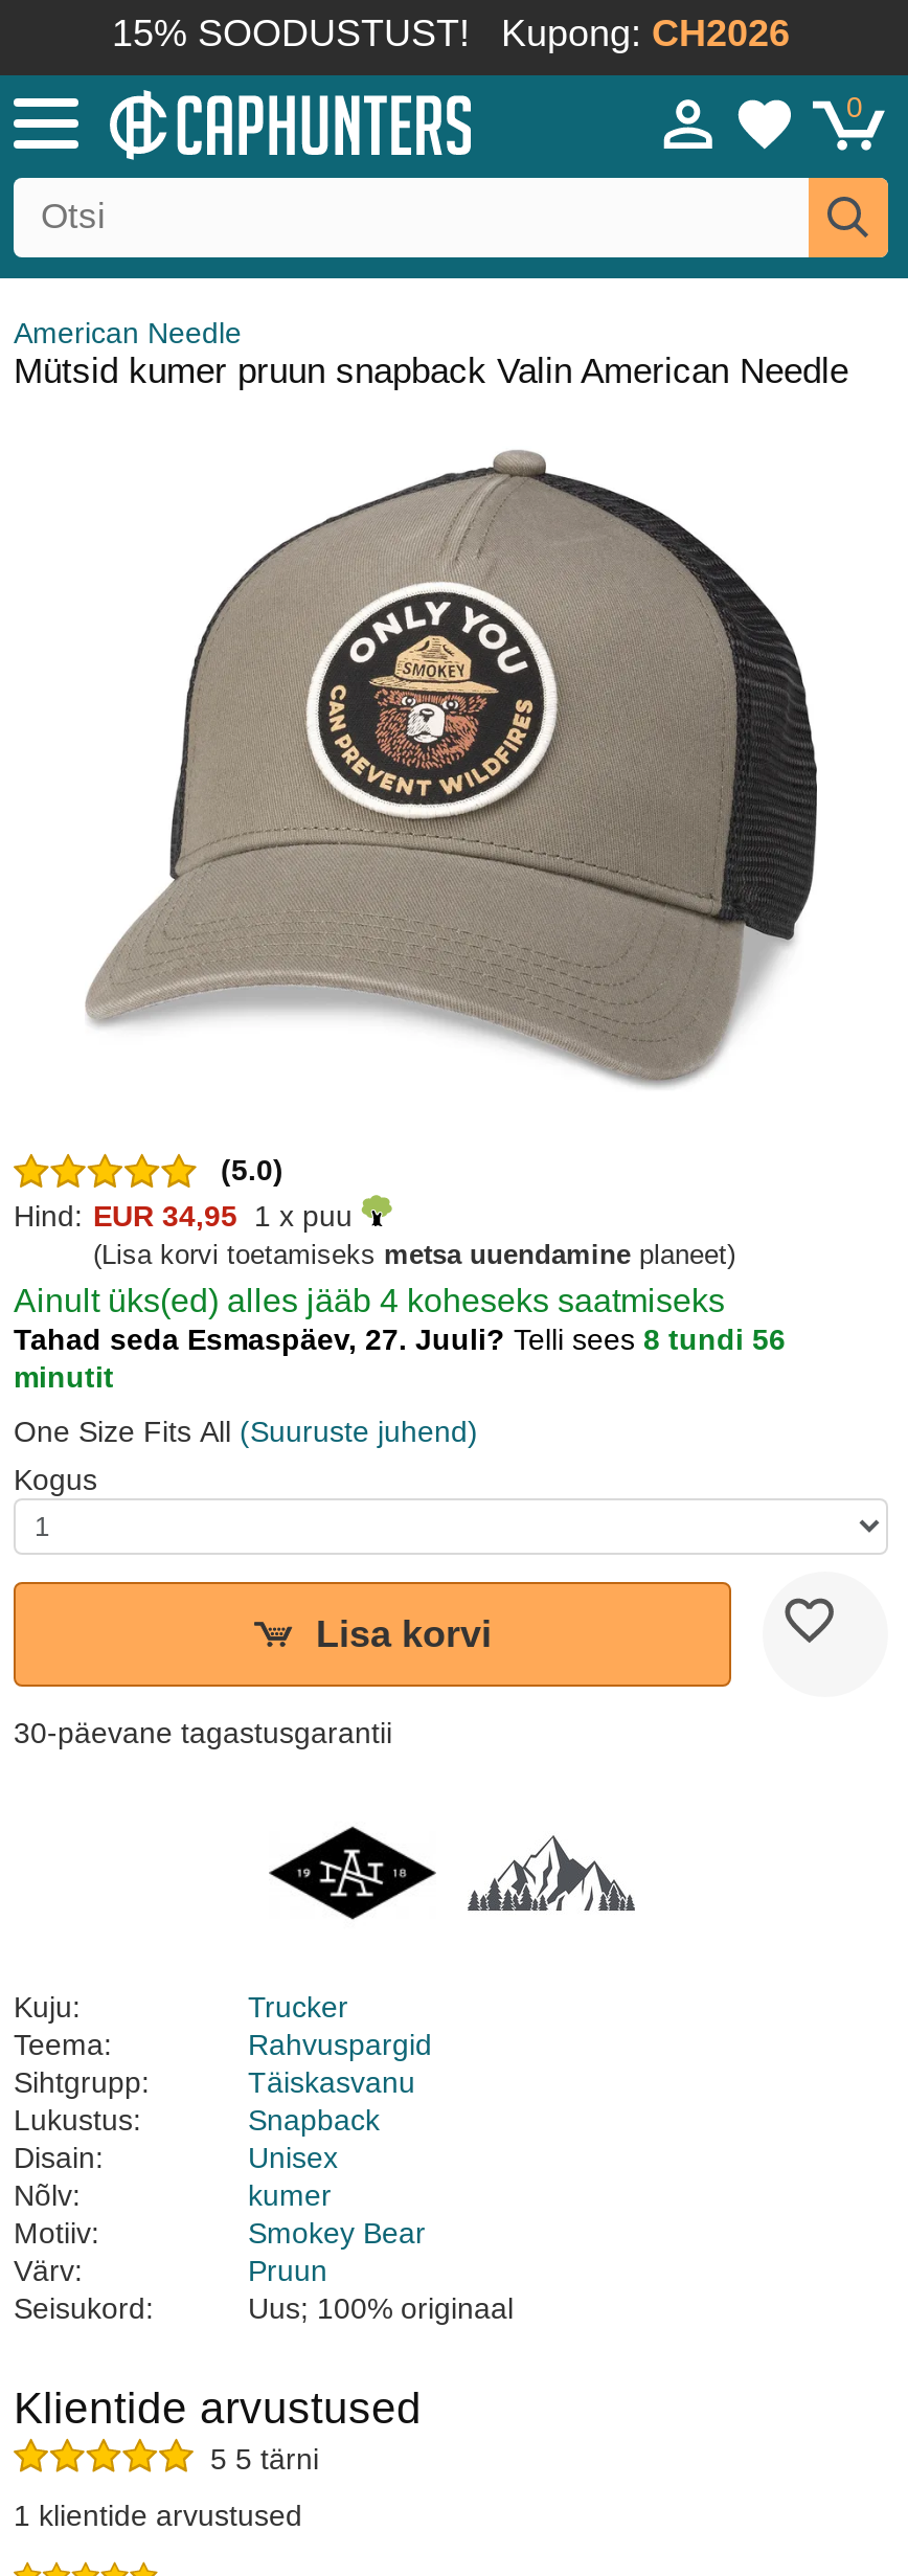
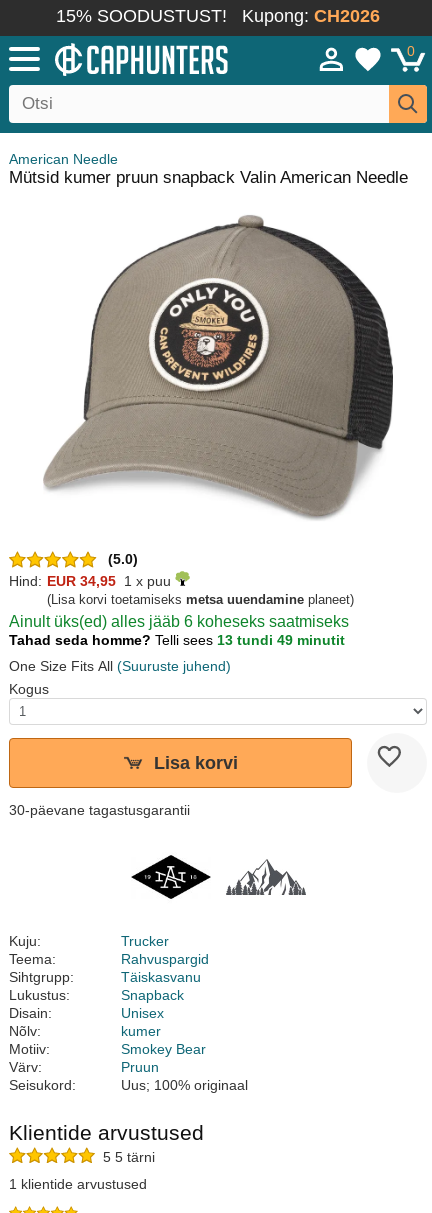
- Ainult üks(ed) alles jääb 4 koheseks saatmiseks
- Tahad seda Esmaspäev, 27. Juuli? Telli sees 8 tundi 56
- minutit
+ Ainult üks(ed) alles jääb 6 koheseks saatmiseks
+ Tahad seda homme? Telli sees 13 tundi 49 minutit
